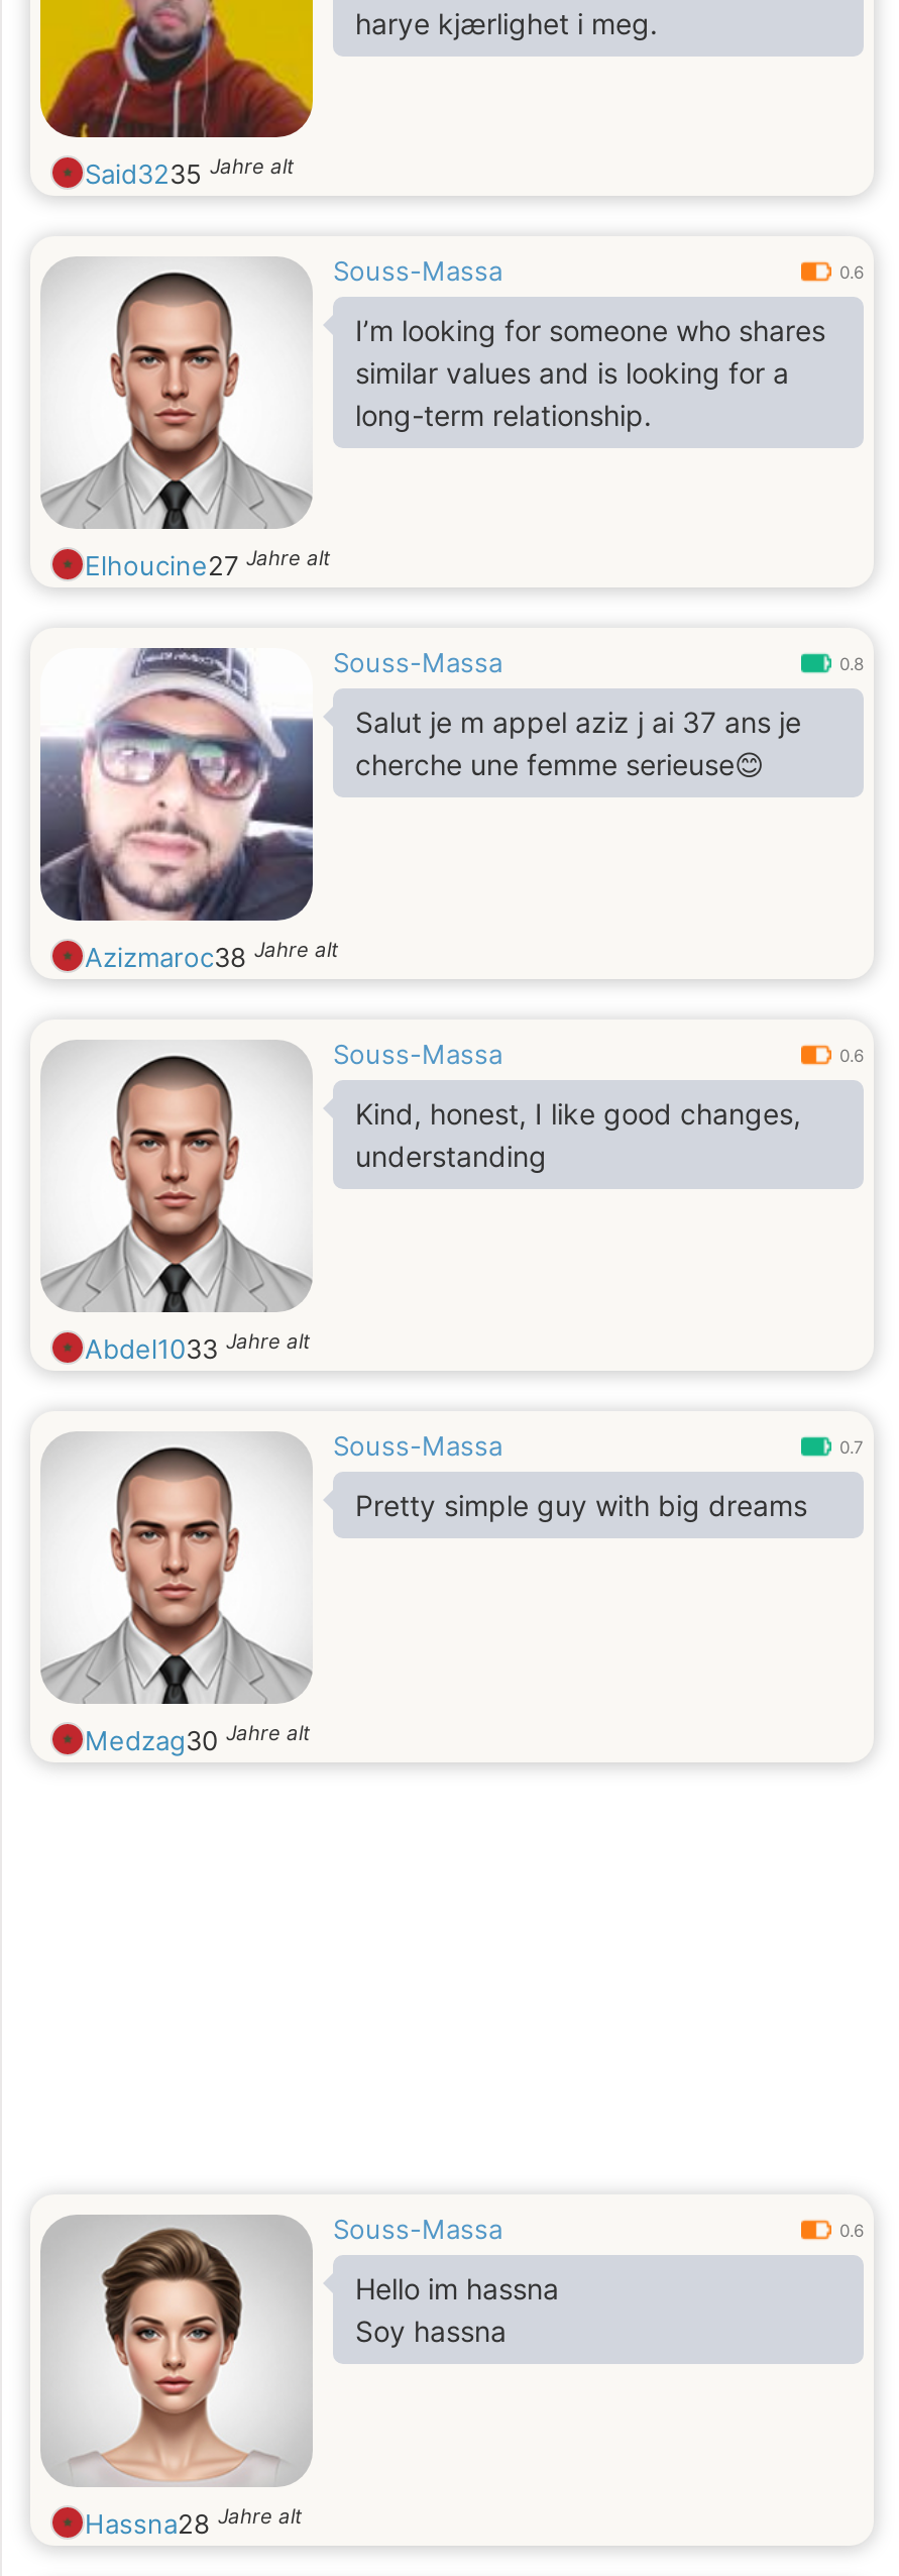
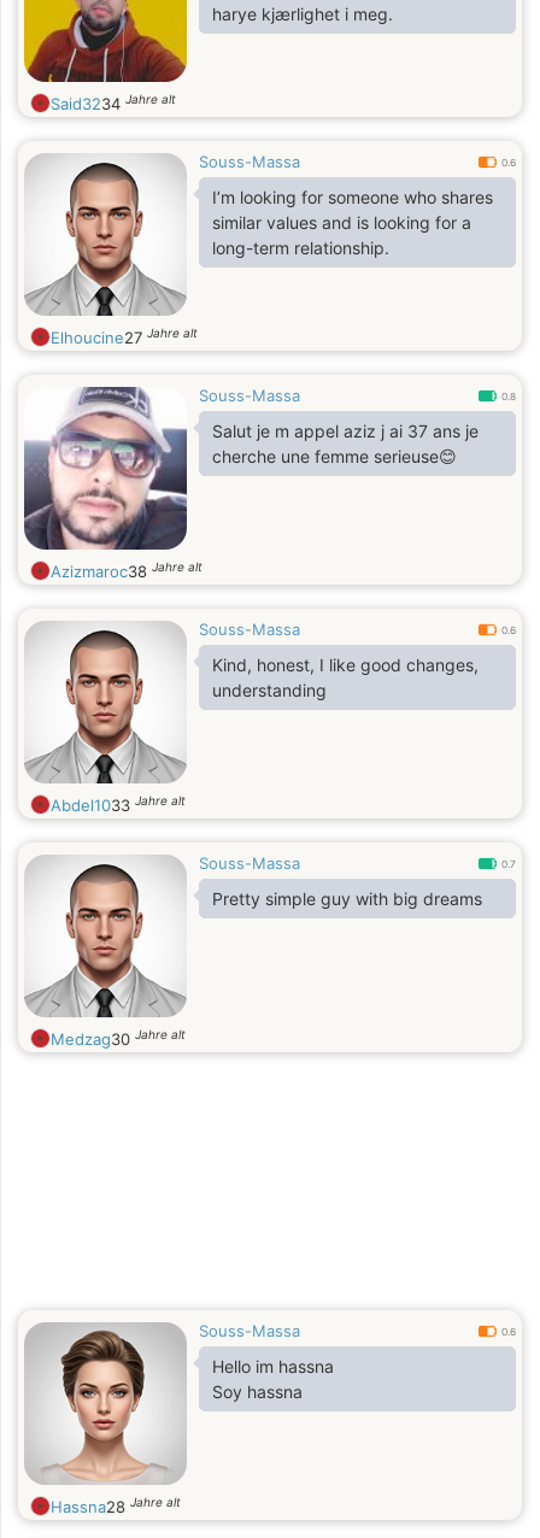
- Said3235 Jahre alt
+ Said3234 Jahre alt
